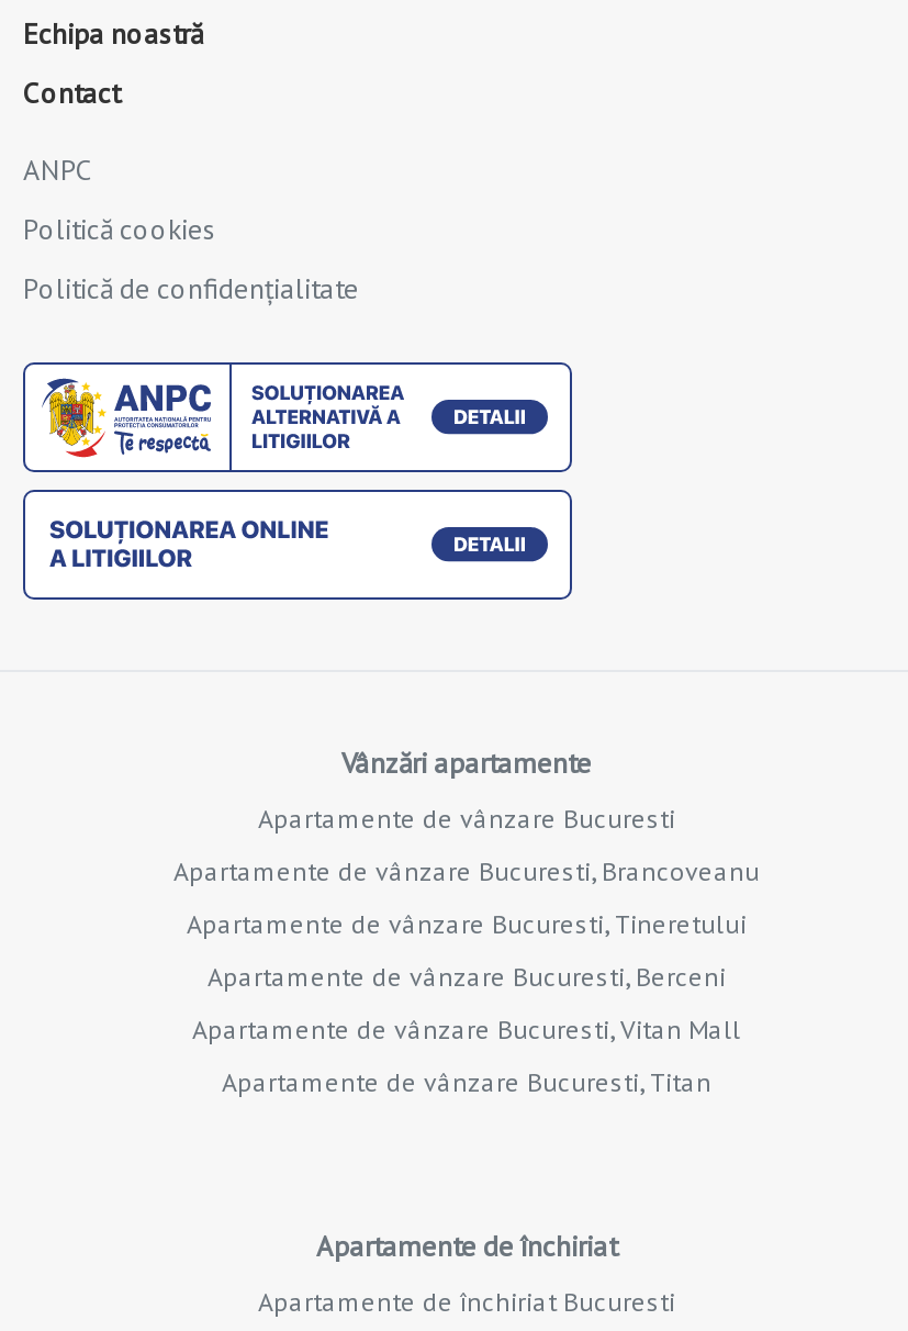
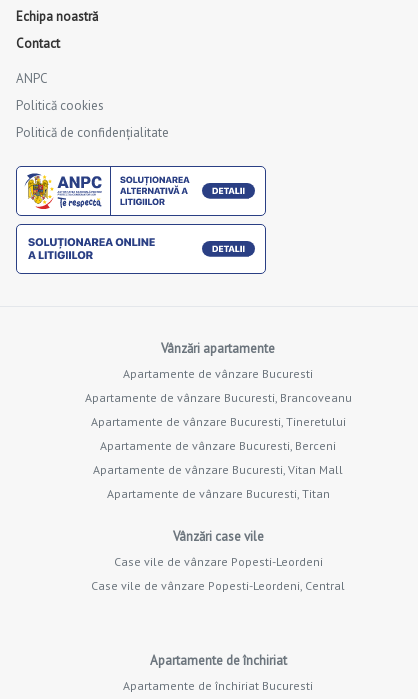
+ Vânzări case vile
+ Case vile de vânzare Popesti-Leordeni
+ Case vile de vânzare Popesti-Leordeni, Central
